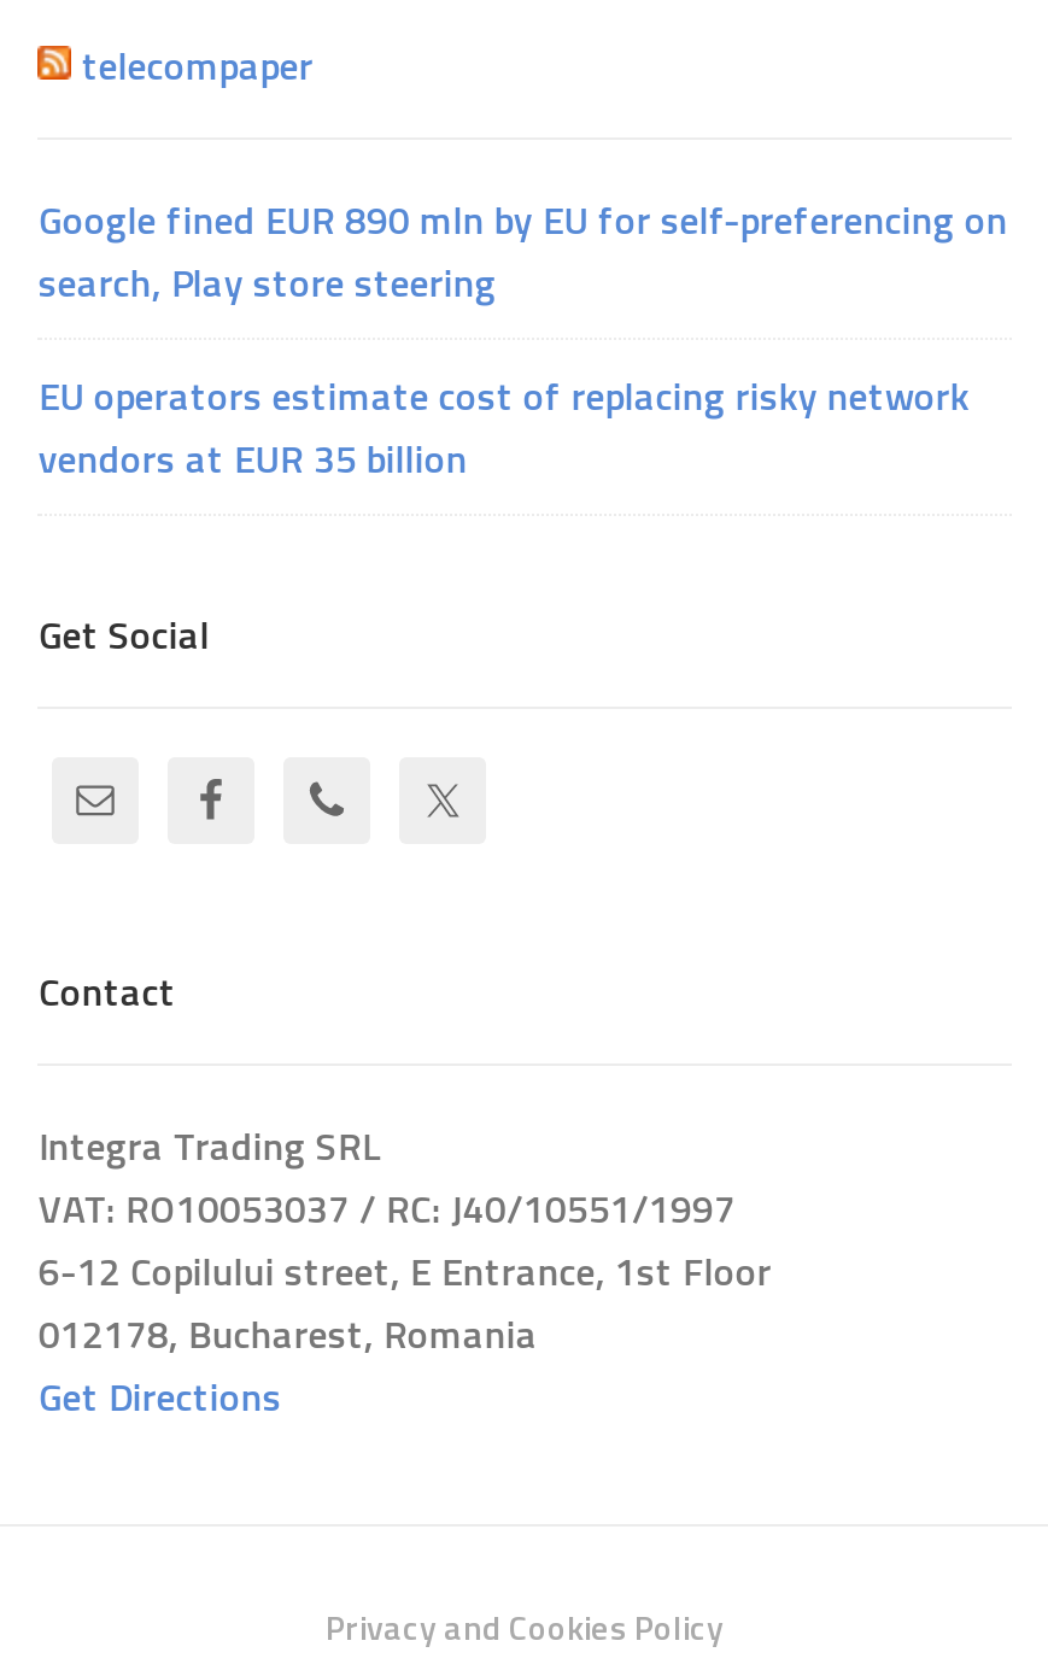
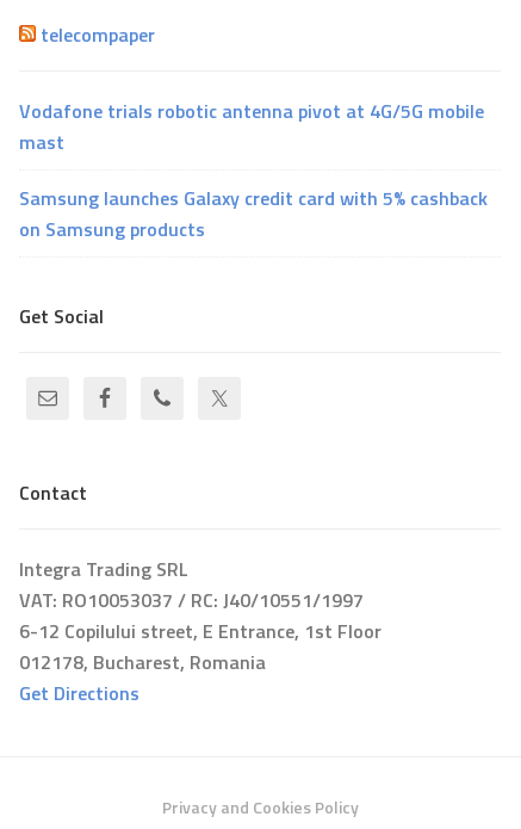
- Google fined EUR 890 mln by EU for self-preferencing on
- search, Play store steering
+ Vodafone trials robotic antenna pivot at 4G/5G mobile
+ mast

- EU operators estimate cost of replacing risky network
- vendors at EUR 35 billion
+ Samsung launches Galaxy credit card with 5% cashback
+ on Samsung products
